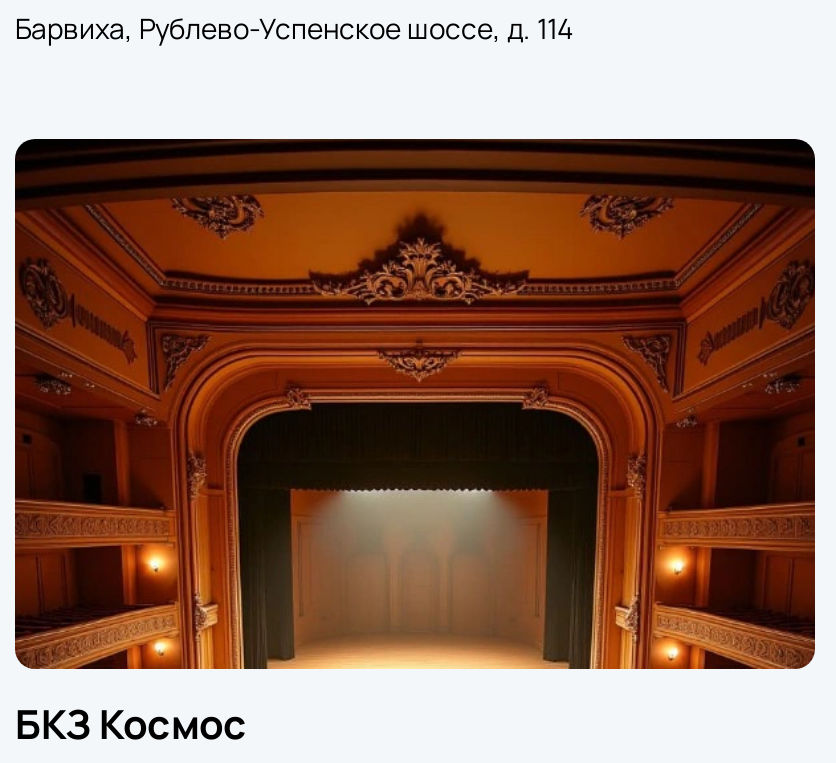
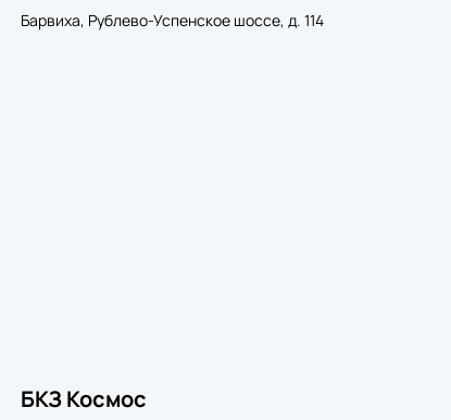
- [image]
